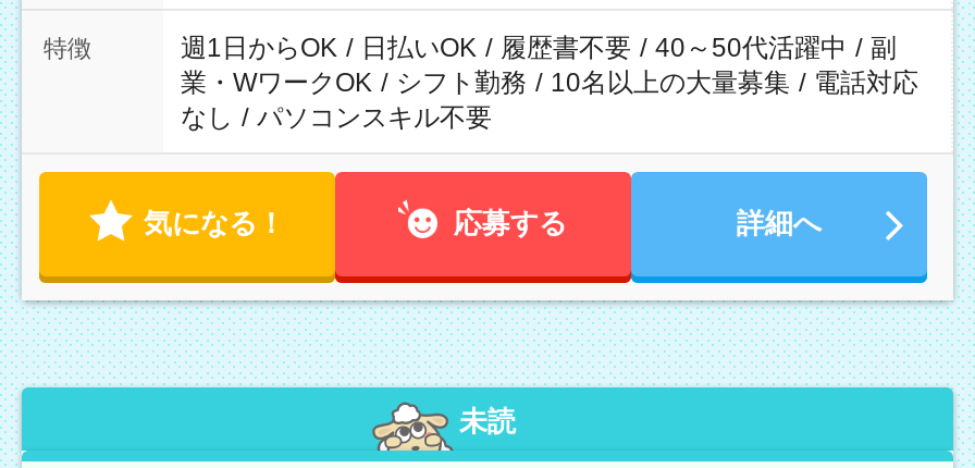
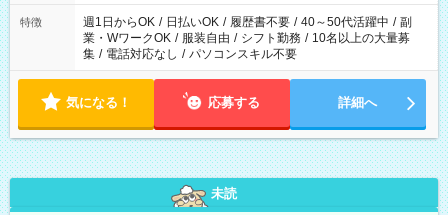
- 業・WワークOK / シフト勤務 / 10名以上の大量募集 / 電話対応
- なし / パソコンスキル不要
+ 業・WワークOK / 服装自由 / シフト勤務 / 10名以上の大量募
+ 集 / 電話対応なし / パソコンスキル不要
